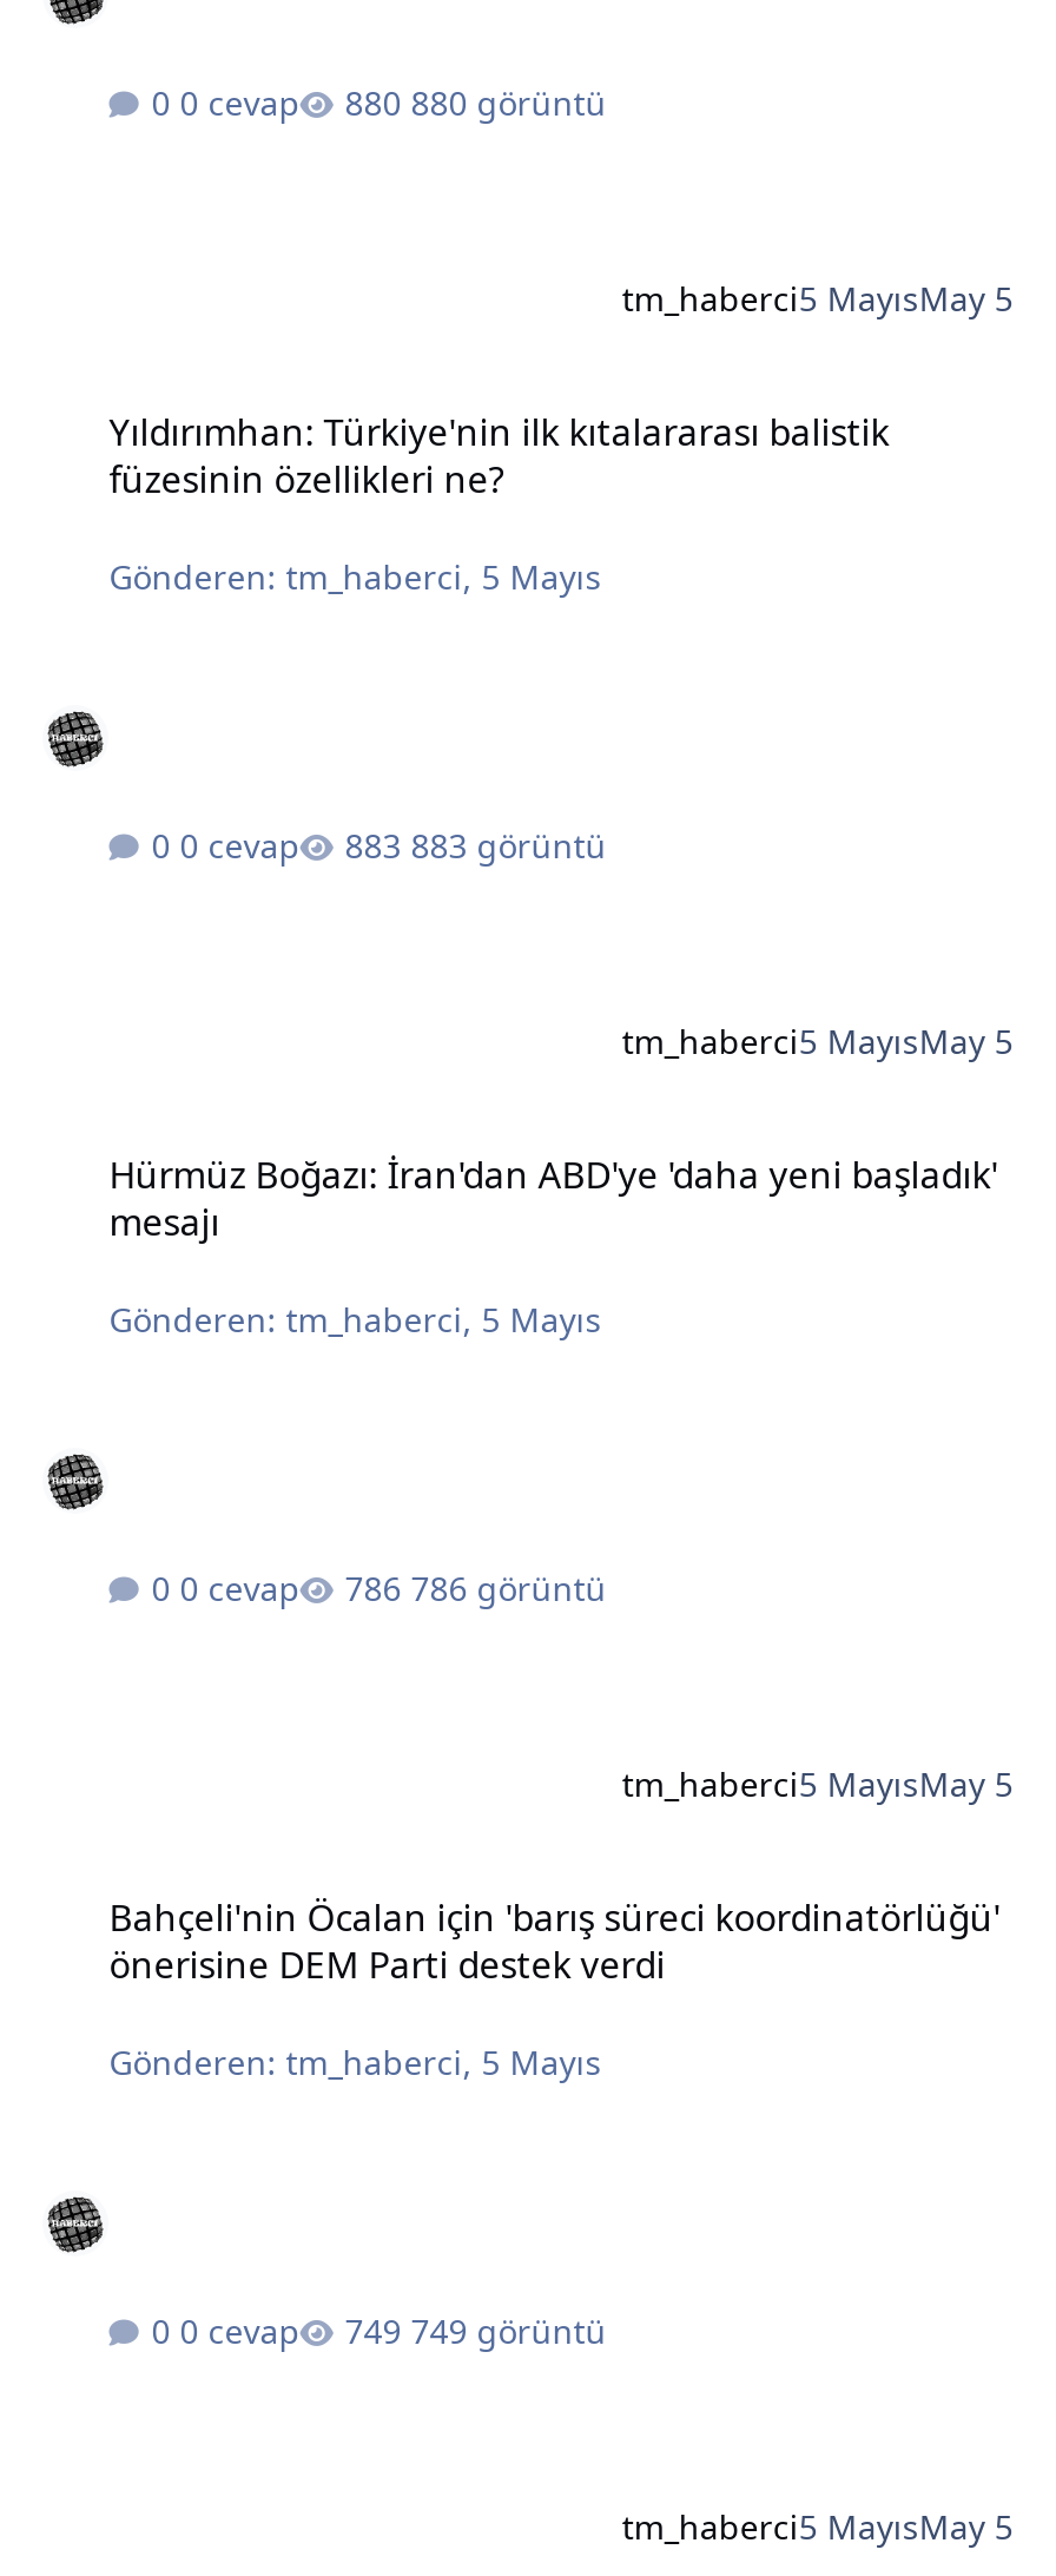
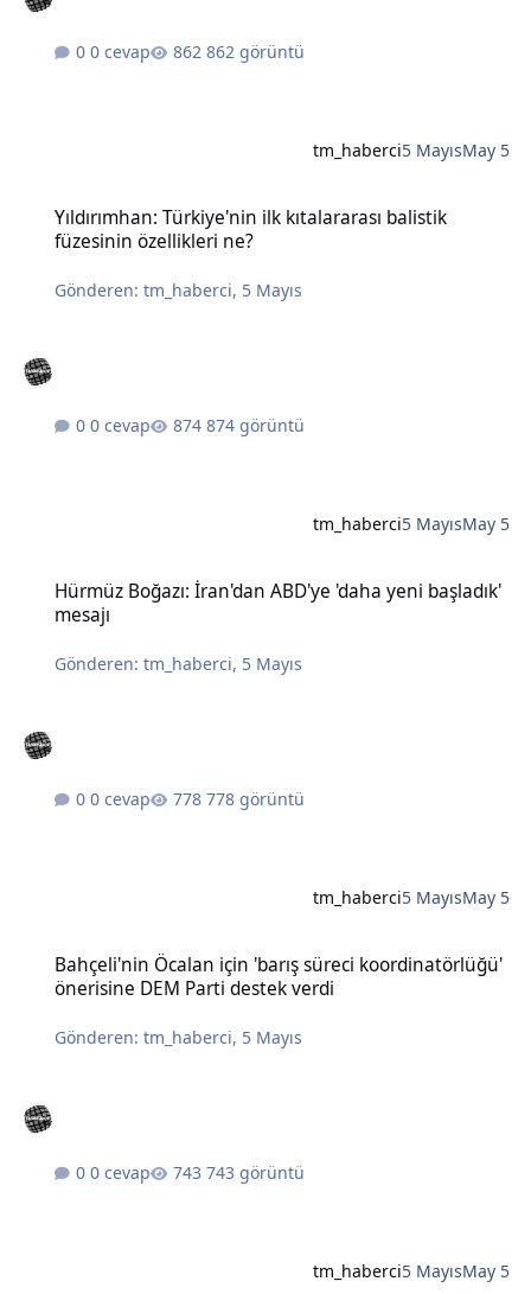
- 880 görüntü
+ 862 görüntü

- 883 görüntü
+ 874 görüntü

- 786 görüntü
+ 778 görüntü

- 749 görüntü
+ 743 görüntü
